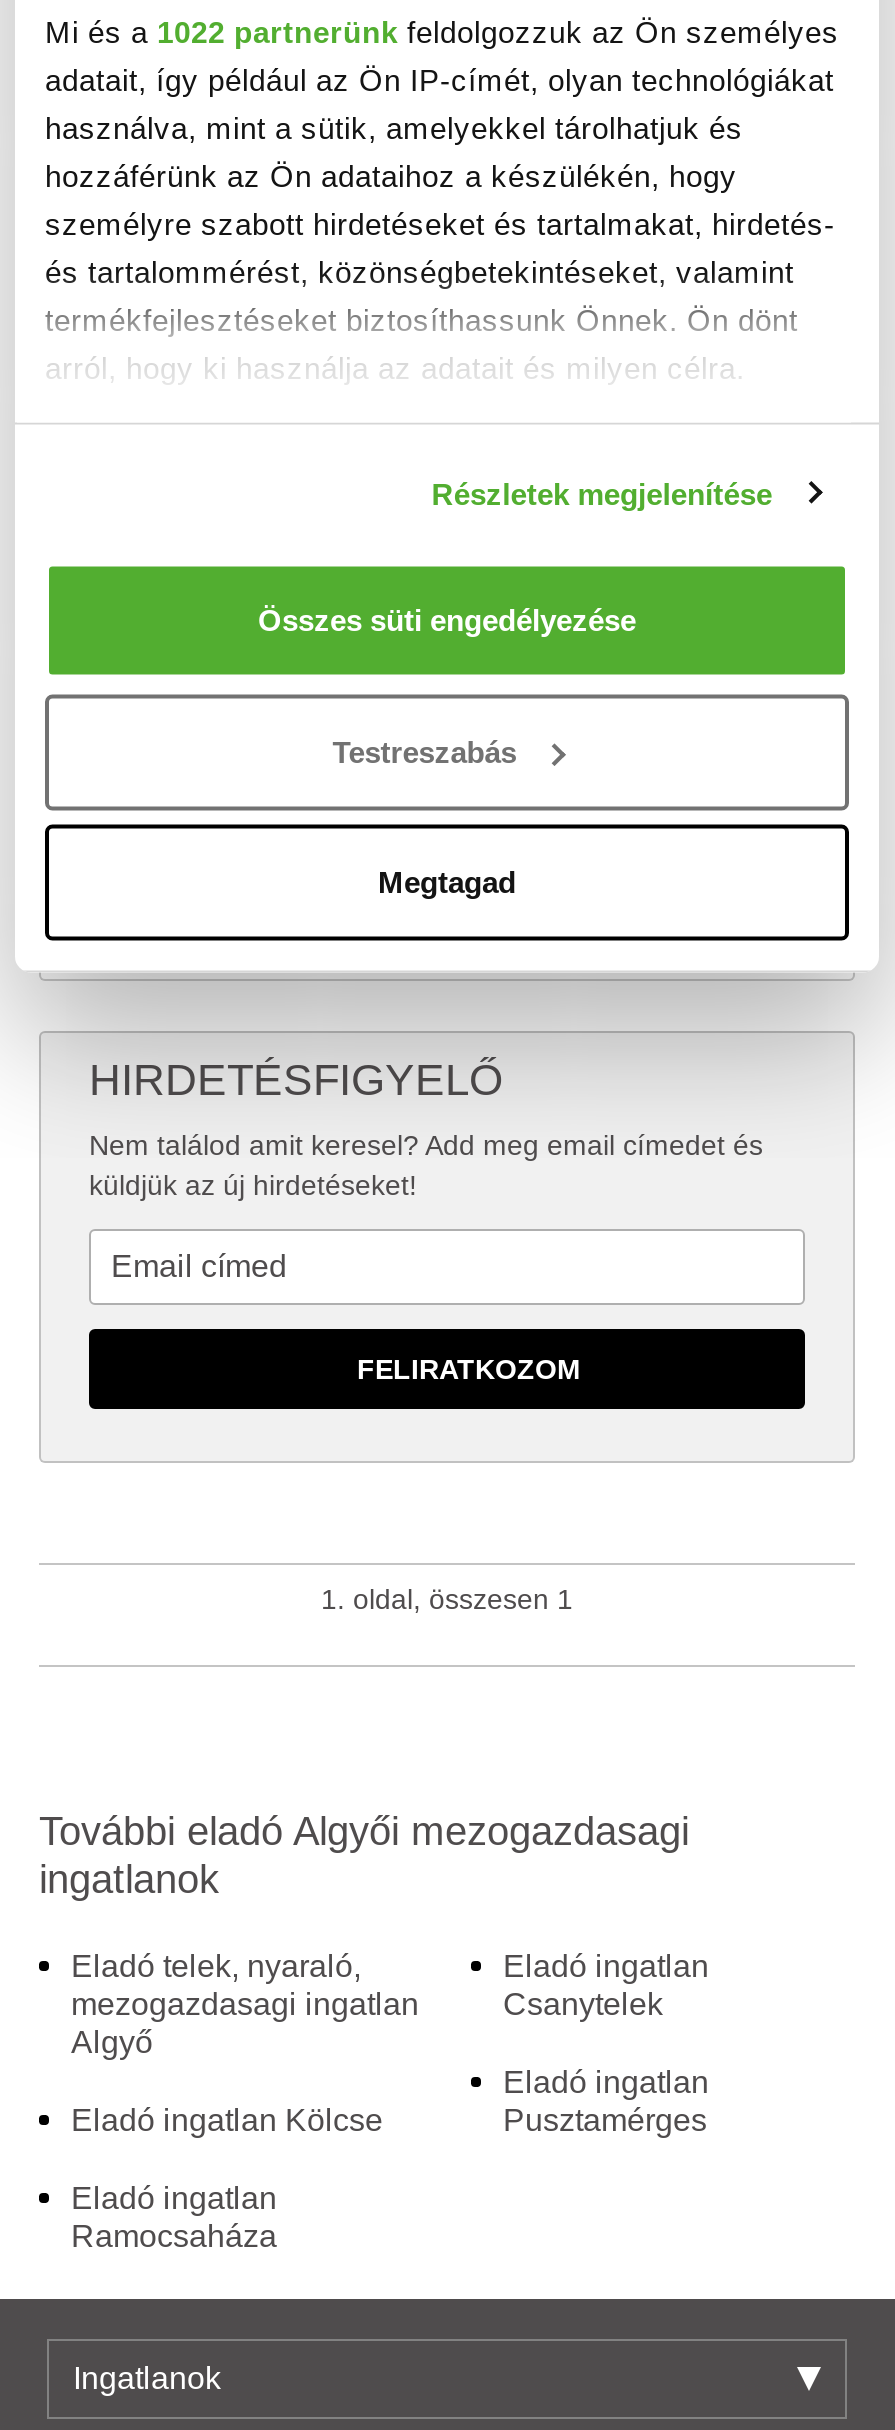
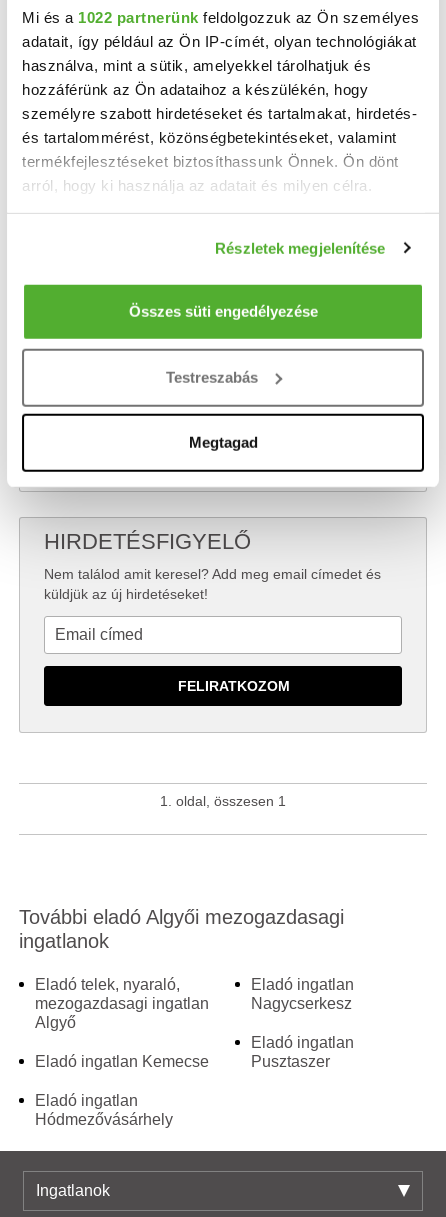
- Csanytelek
+ Nagycserkesz

- Eladó ingatlan Kölcse
+ Eladó ingatlan Kemecse

- Pusztamérges
+ Pusztaszer

- Ramocsaháza
+ Hódmezővásárhely
